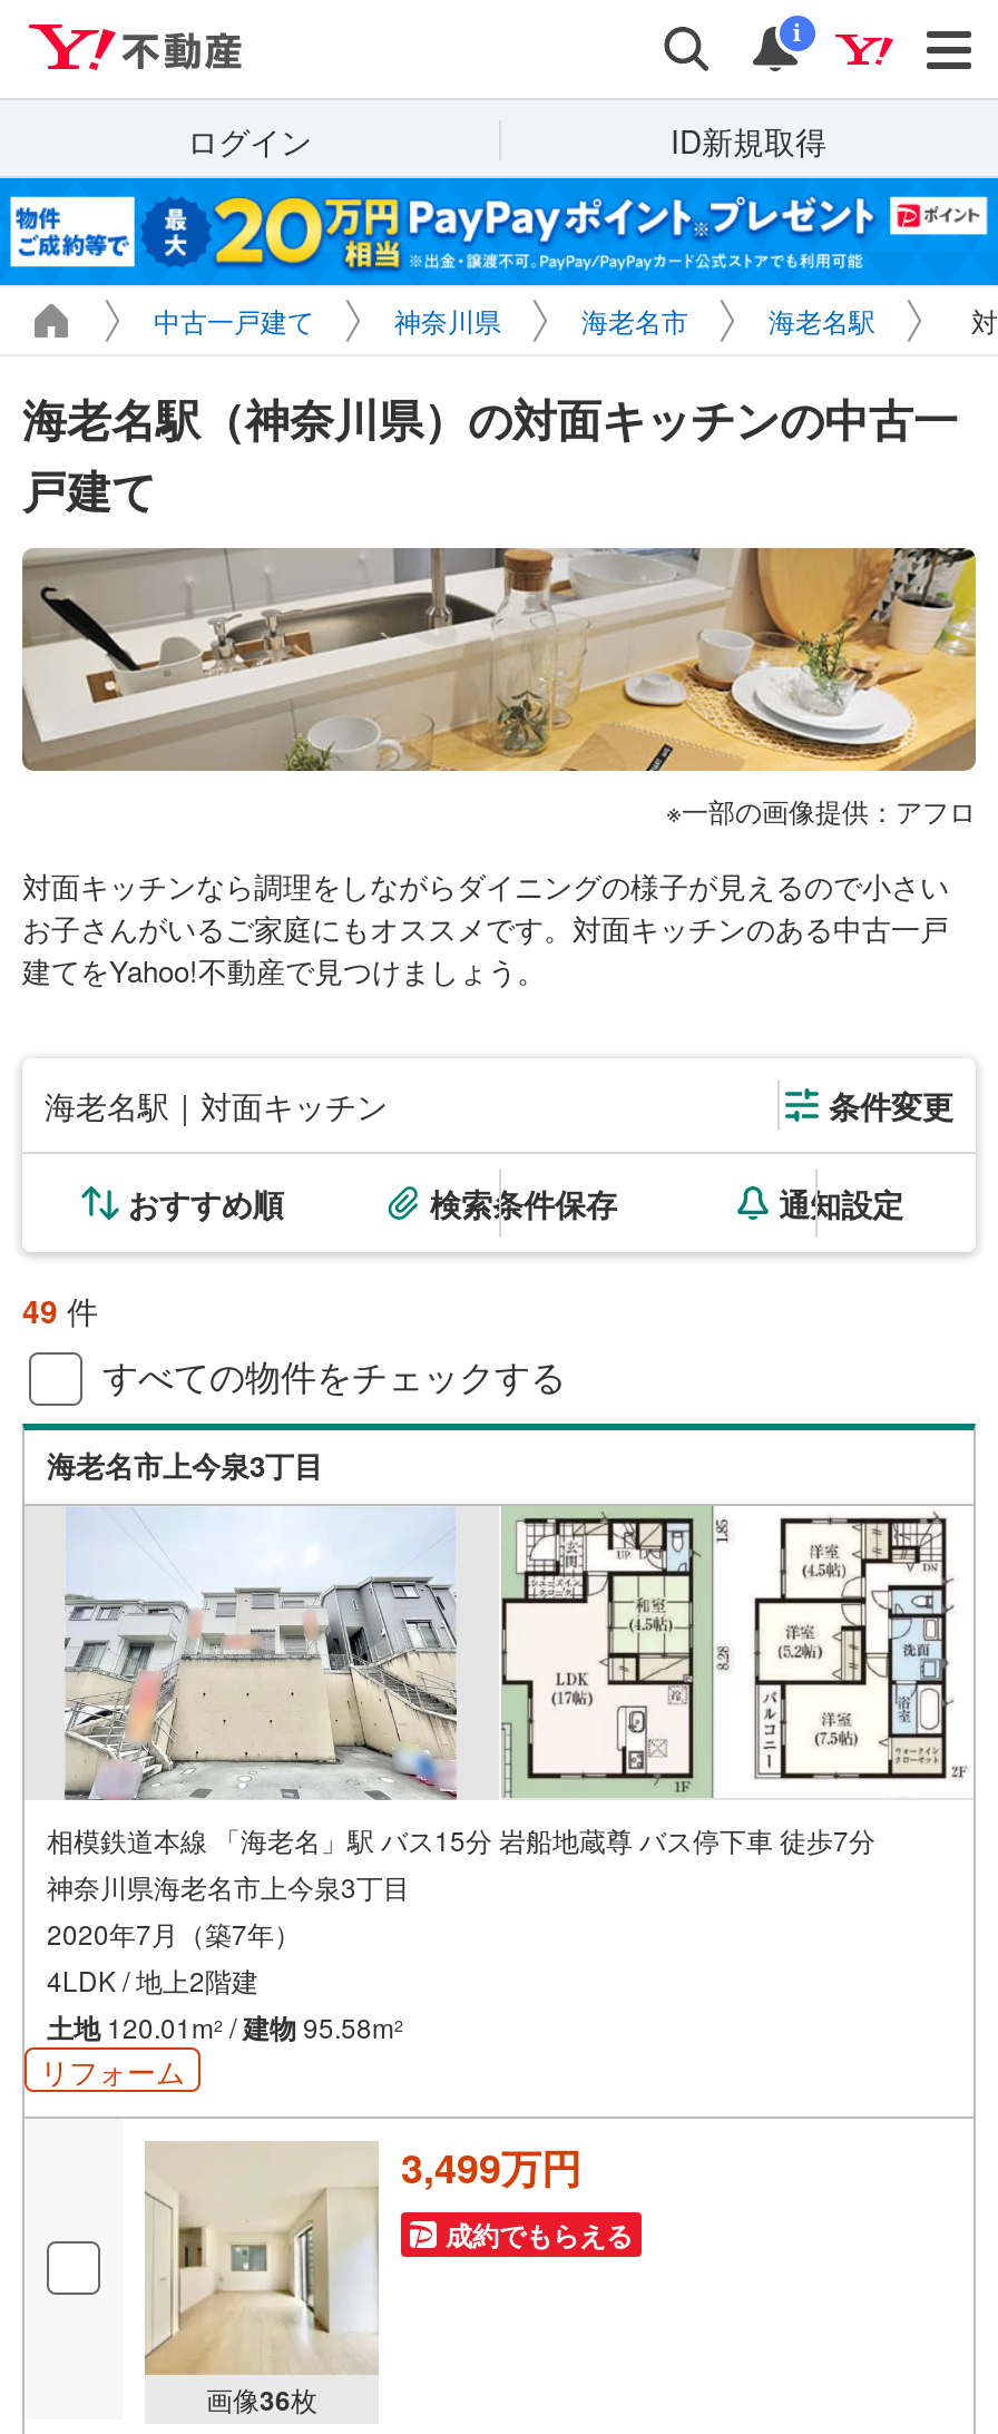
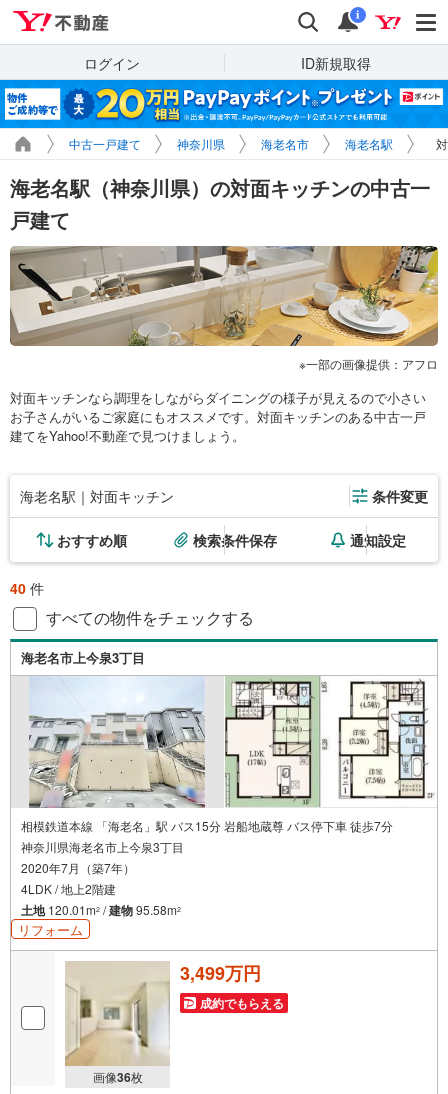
- 49件
+ 40件
